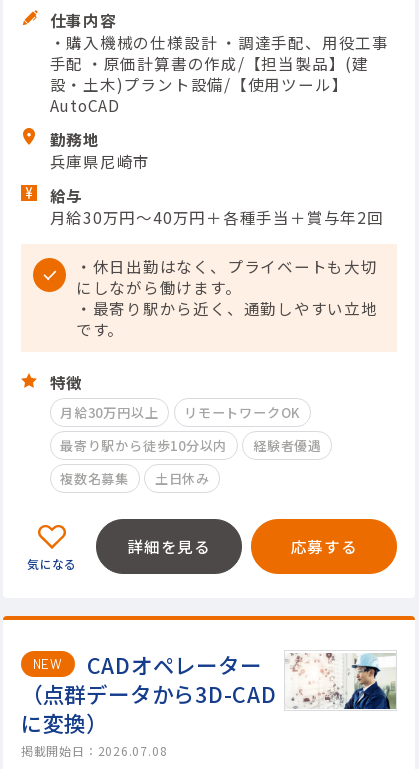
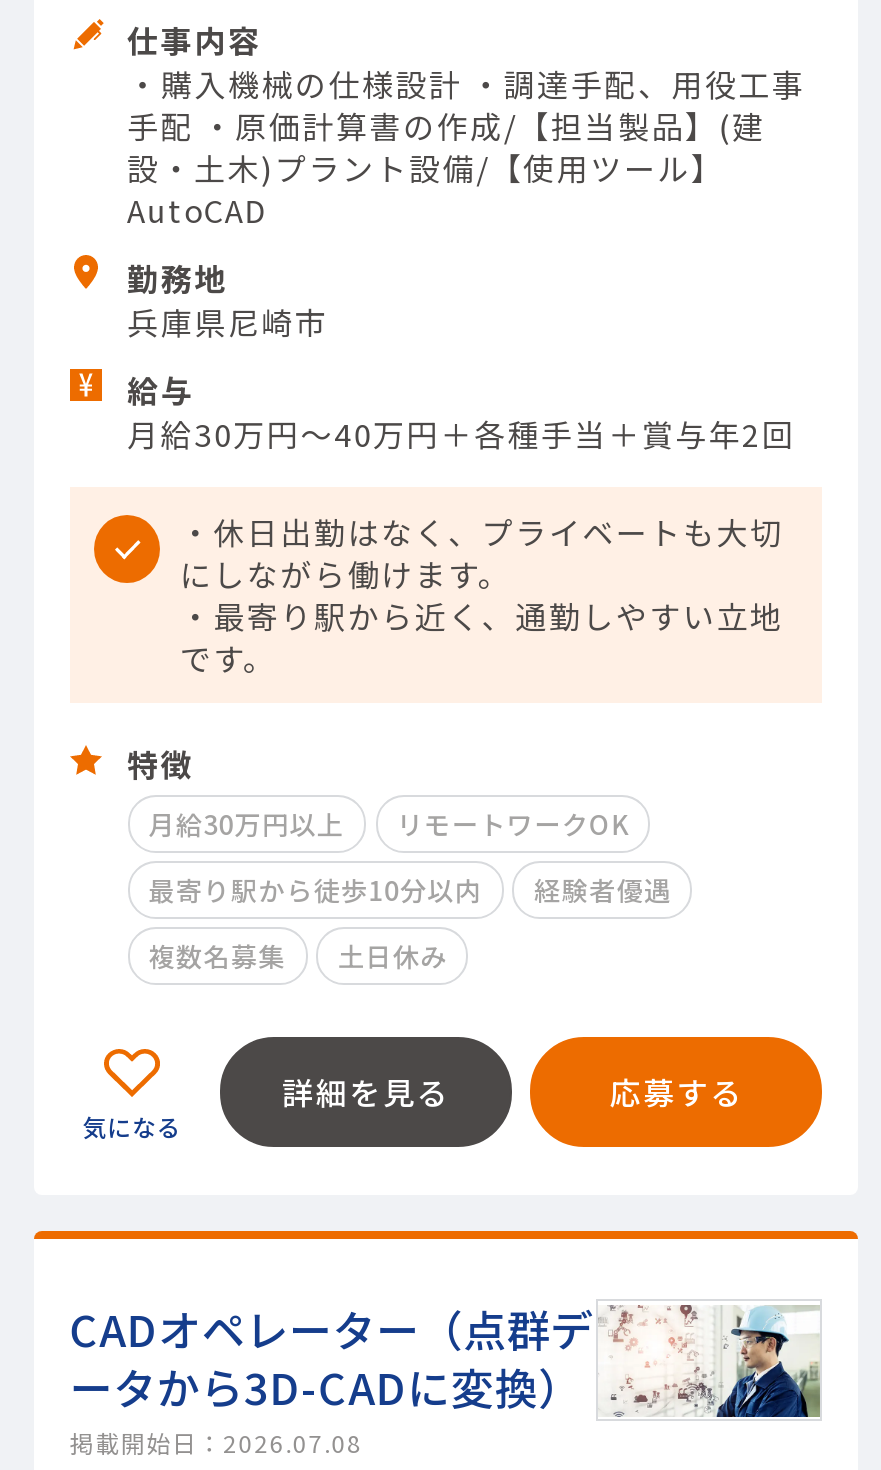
- NEW
- CADオペレーター
- （点群データから3D-CAD
- に変換）
+ CADオペレーター（点群デ
+ ータから3D-CADに変換）
